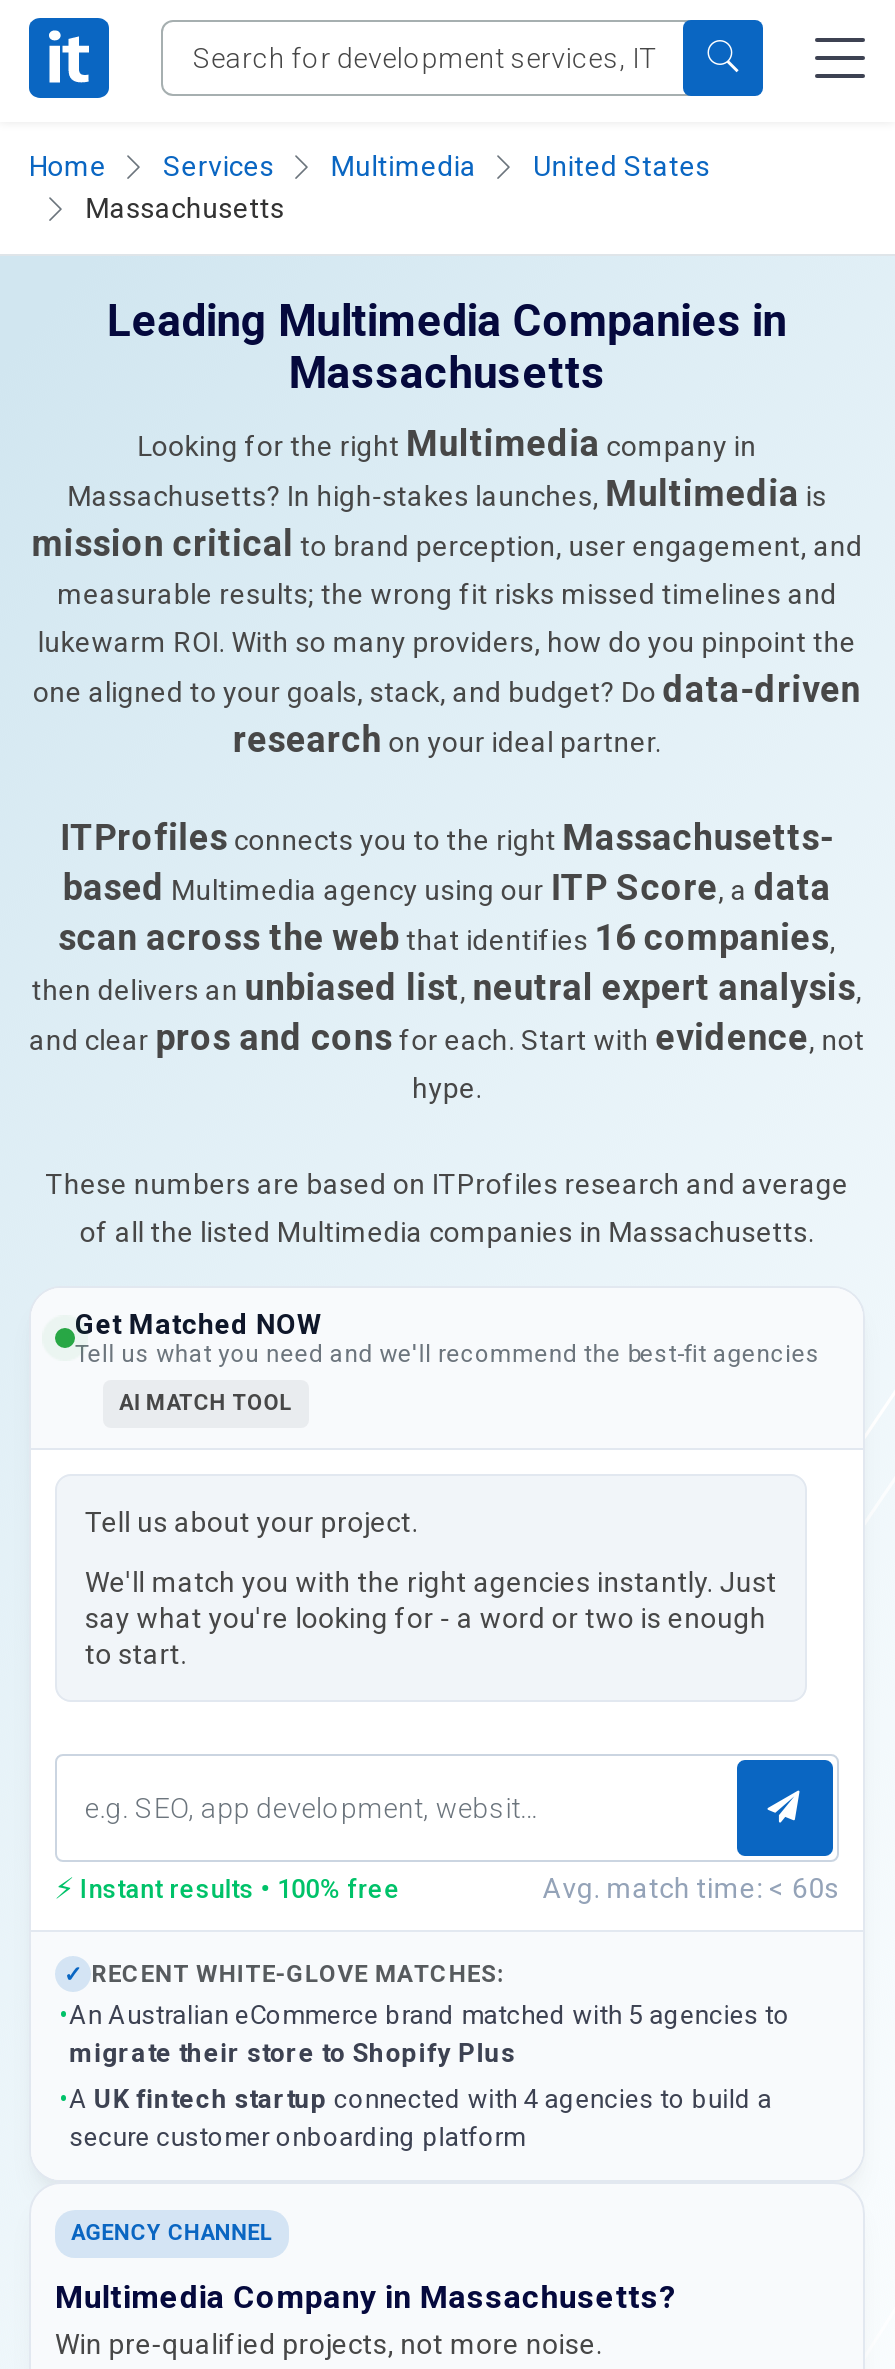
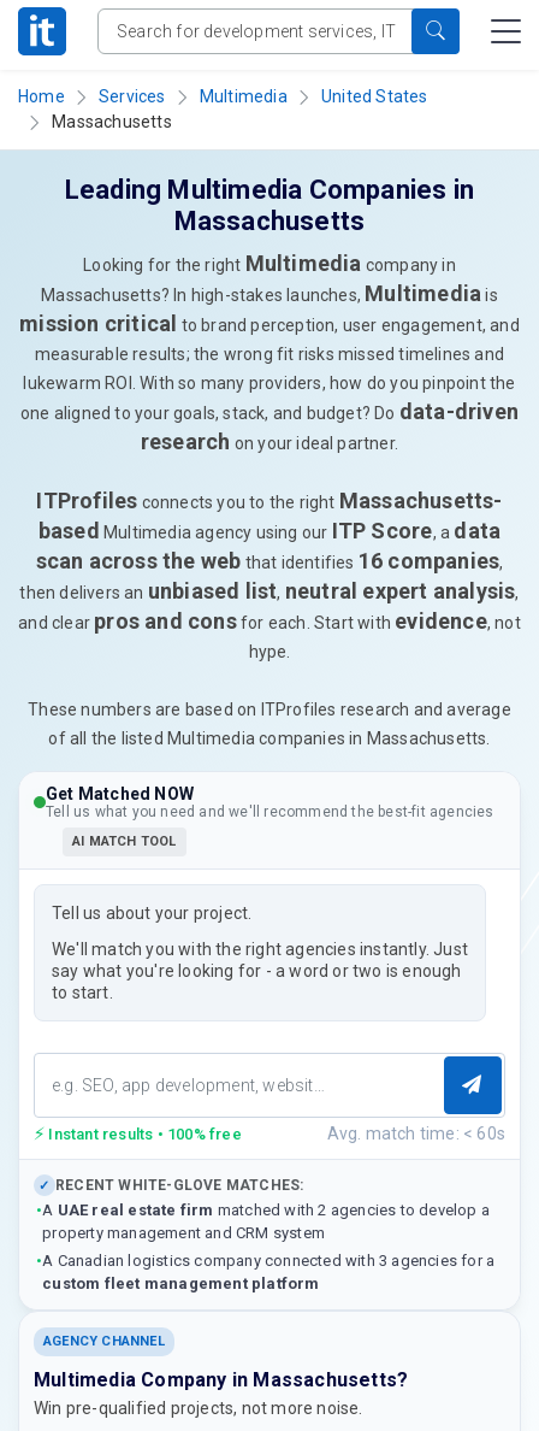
- •An Australian eCommerce brand matched with 5 agencies to
- migrate their store to Shopify Plus
+ •A UAE real estate firm matched with 2 agencies to develop a
+ property management and CRM system

- •A UK fintech startup connected with 4 agencies to build a
- secure customer onboarding platform
+ •A Canadian logistics company connected with 3 agencies for a
+ custom fleet management platform
